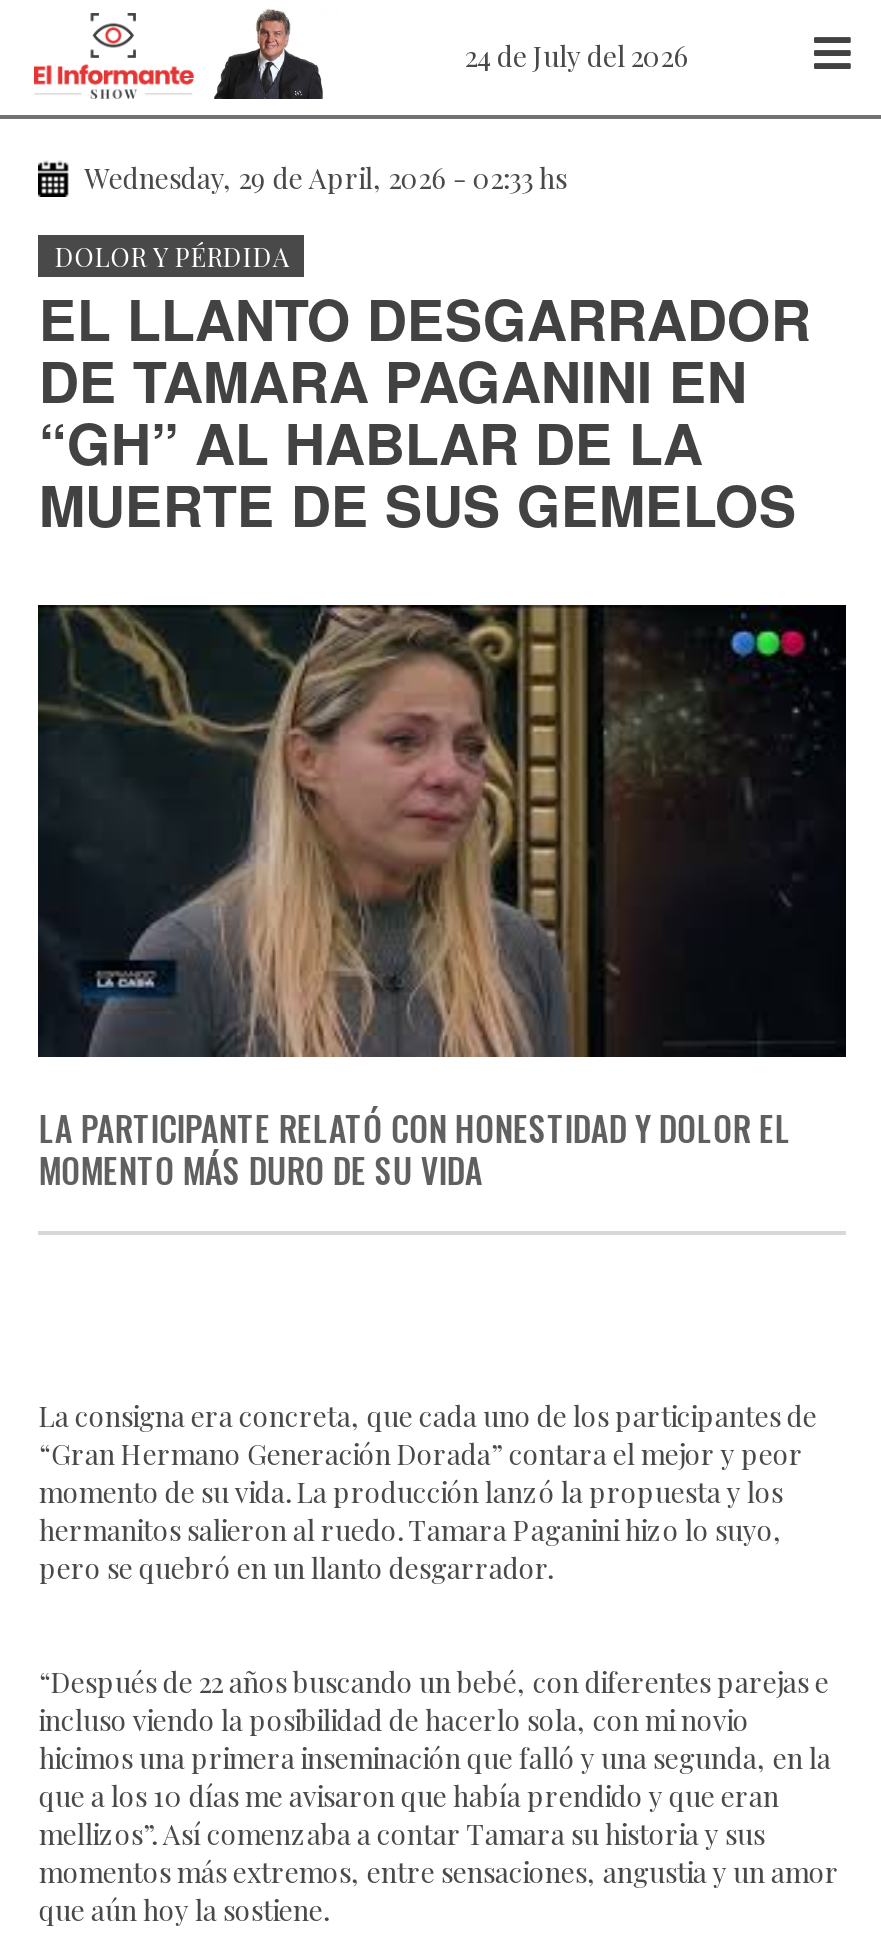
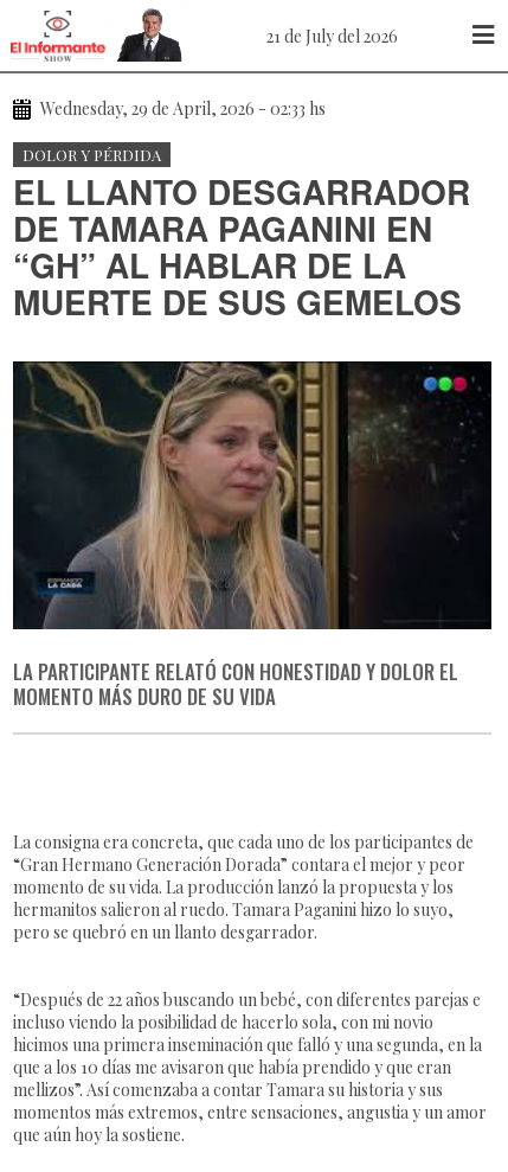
- 24 de July del 2026
+ 21 de July del 2026
